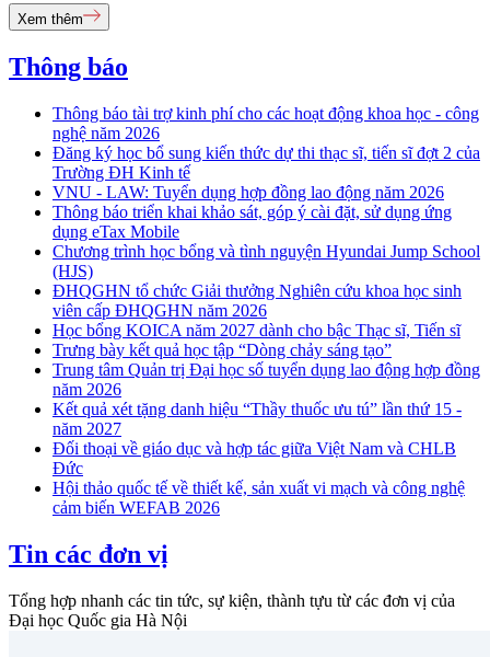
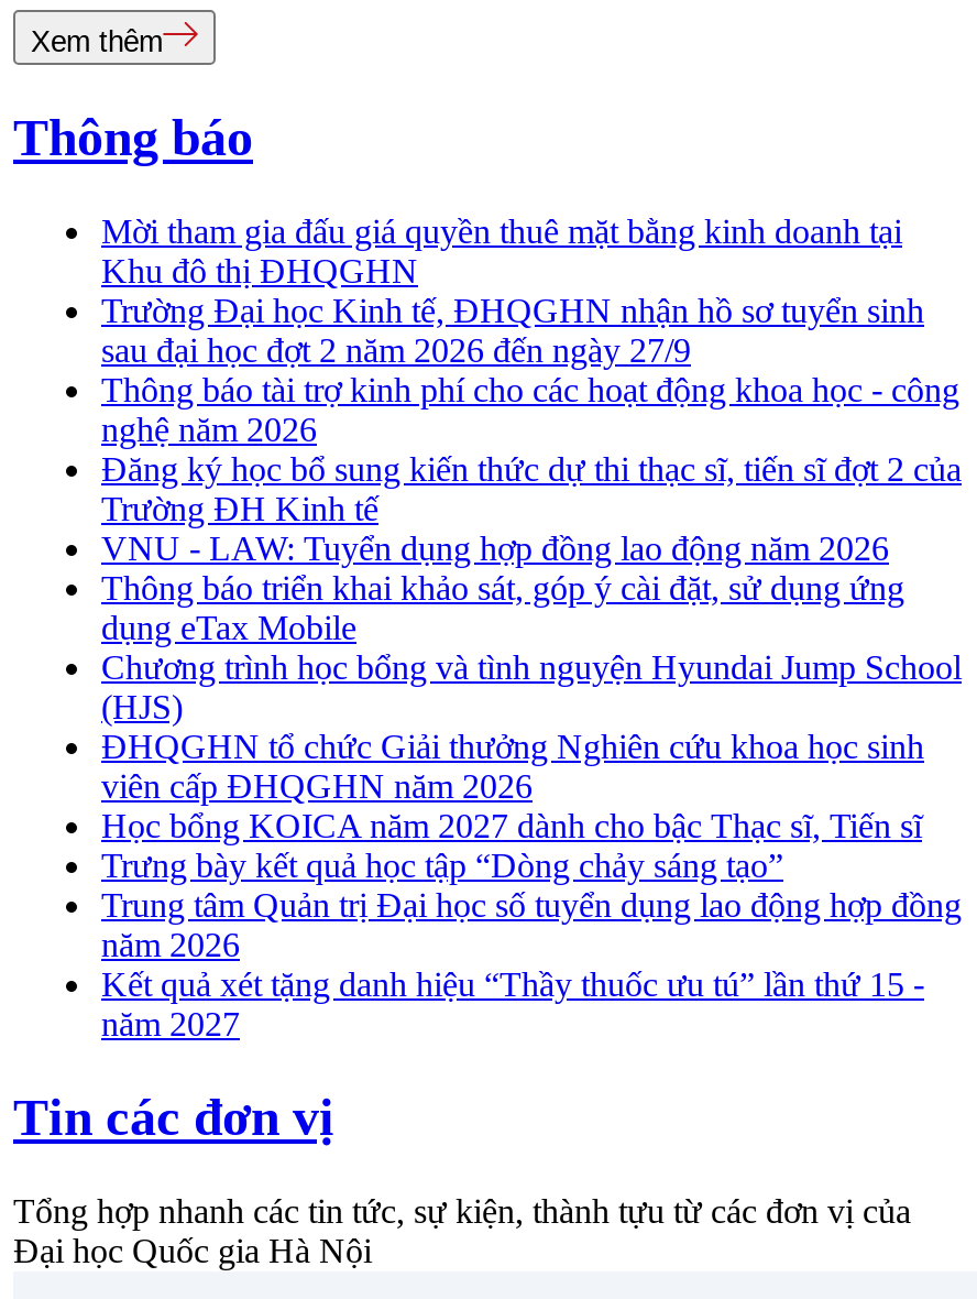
+ Mời tham gia đấu giá quyền thuê mặt bằng kinh doanh tại
+ Khu đô thị ĐHQGHN
+ Trường Đại học Kinh tế, ĐHQGHN nhận hồ sơ tuyển sinh
+ sau đại học đợt 2 năm 2026 đến ngày 27/9

moved down: Thông báo tài trợ kinh phí cho các hoạt động khoa học - công | nghệ năm 2026 | Đăng ký học bổ sung kiến thức dự thi thạc sĩ, tiến sĩ đợt 2 của | ... | Kết quả xét tặng danh hiệu “Thầy thuốc ưu tú” lần thứ 15 - | năm 2027

- Đối thoại về giáo dục và hợp tác giữa Việt Nam và CHLB
- Đức
- Hội thảo quốc tế về thiết kế, sản xuất vi mạch và công nghệ
- cảm biến WEFAB 2026
